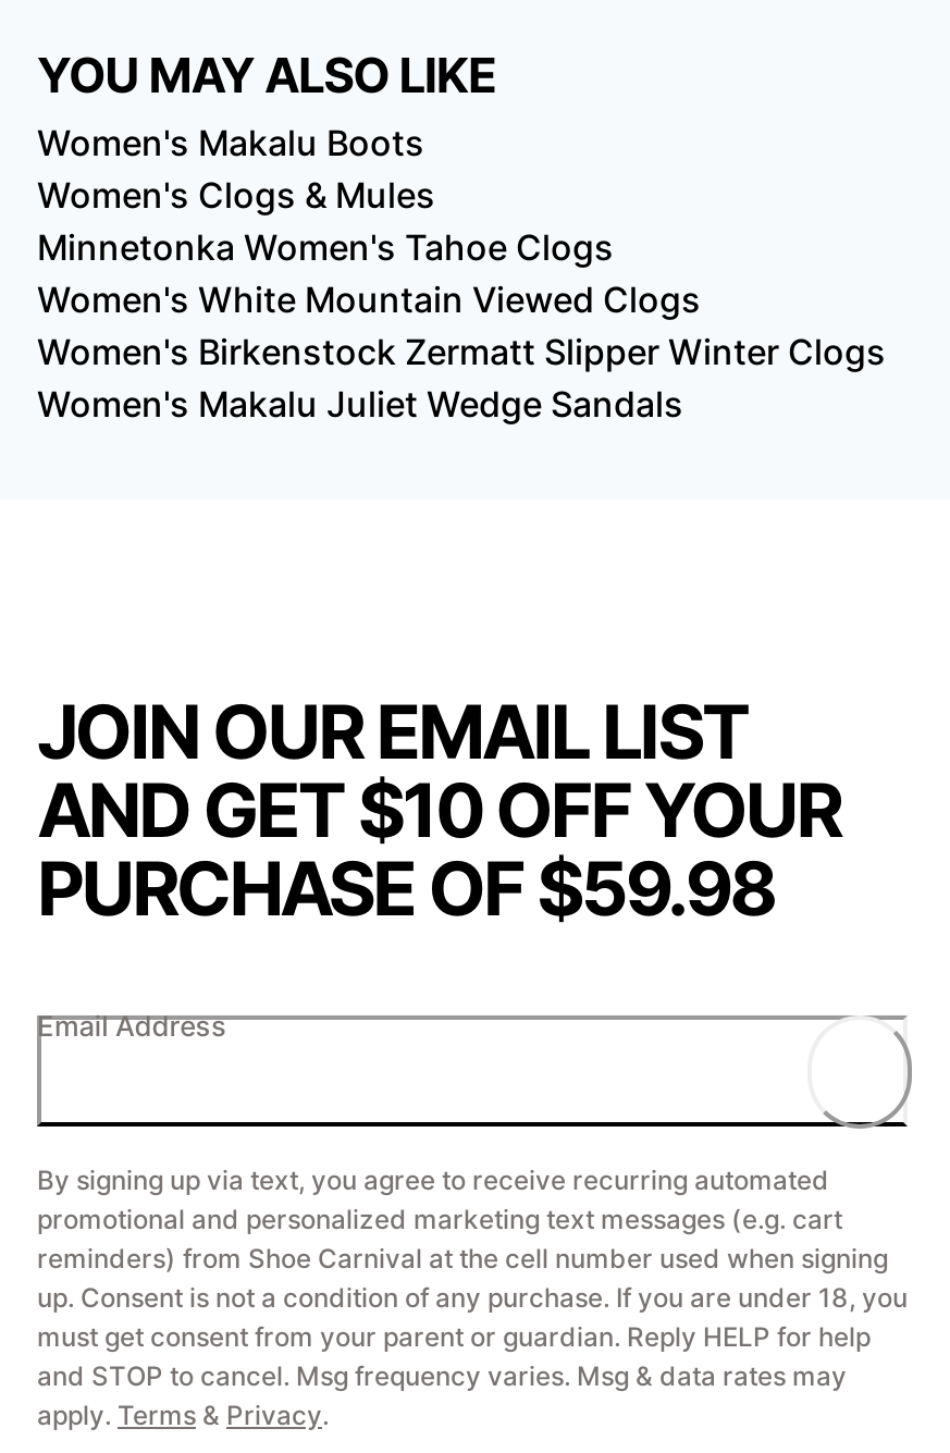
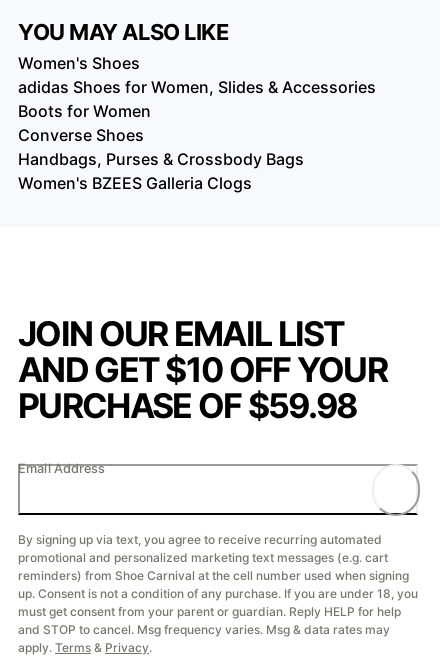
- Women's Makalu Boots
- Women's Clogs & Mules
- Minnetonka Women's Tahoe Clogs
- Women's White Mountain Viewed Clogs
- Women's Birkenstock Zermatt Slipper Winter Clogs
- Women's Makalu Juliet Wedge Sandals
+ Women's Shoes
+ adidas Shoes for Women, Slides & Accessories
+ Boots for Women
+ Converse Shoes
+ Handbags, Purses & Crossbody Bags
+ Women's BZEES Galleria Clogs
